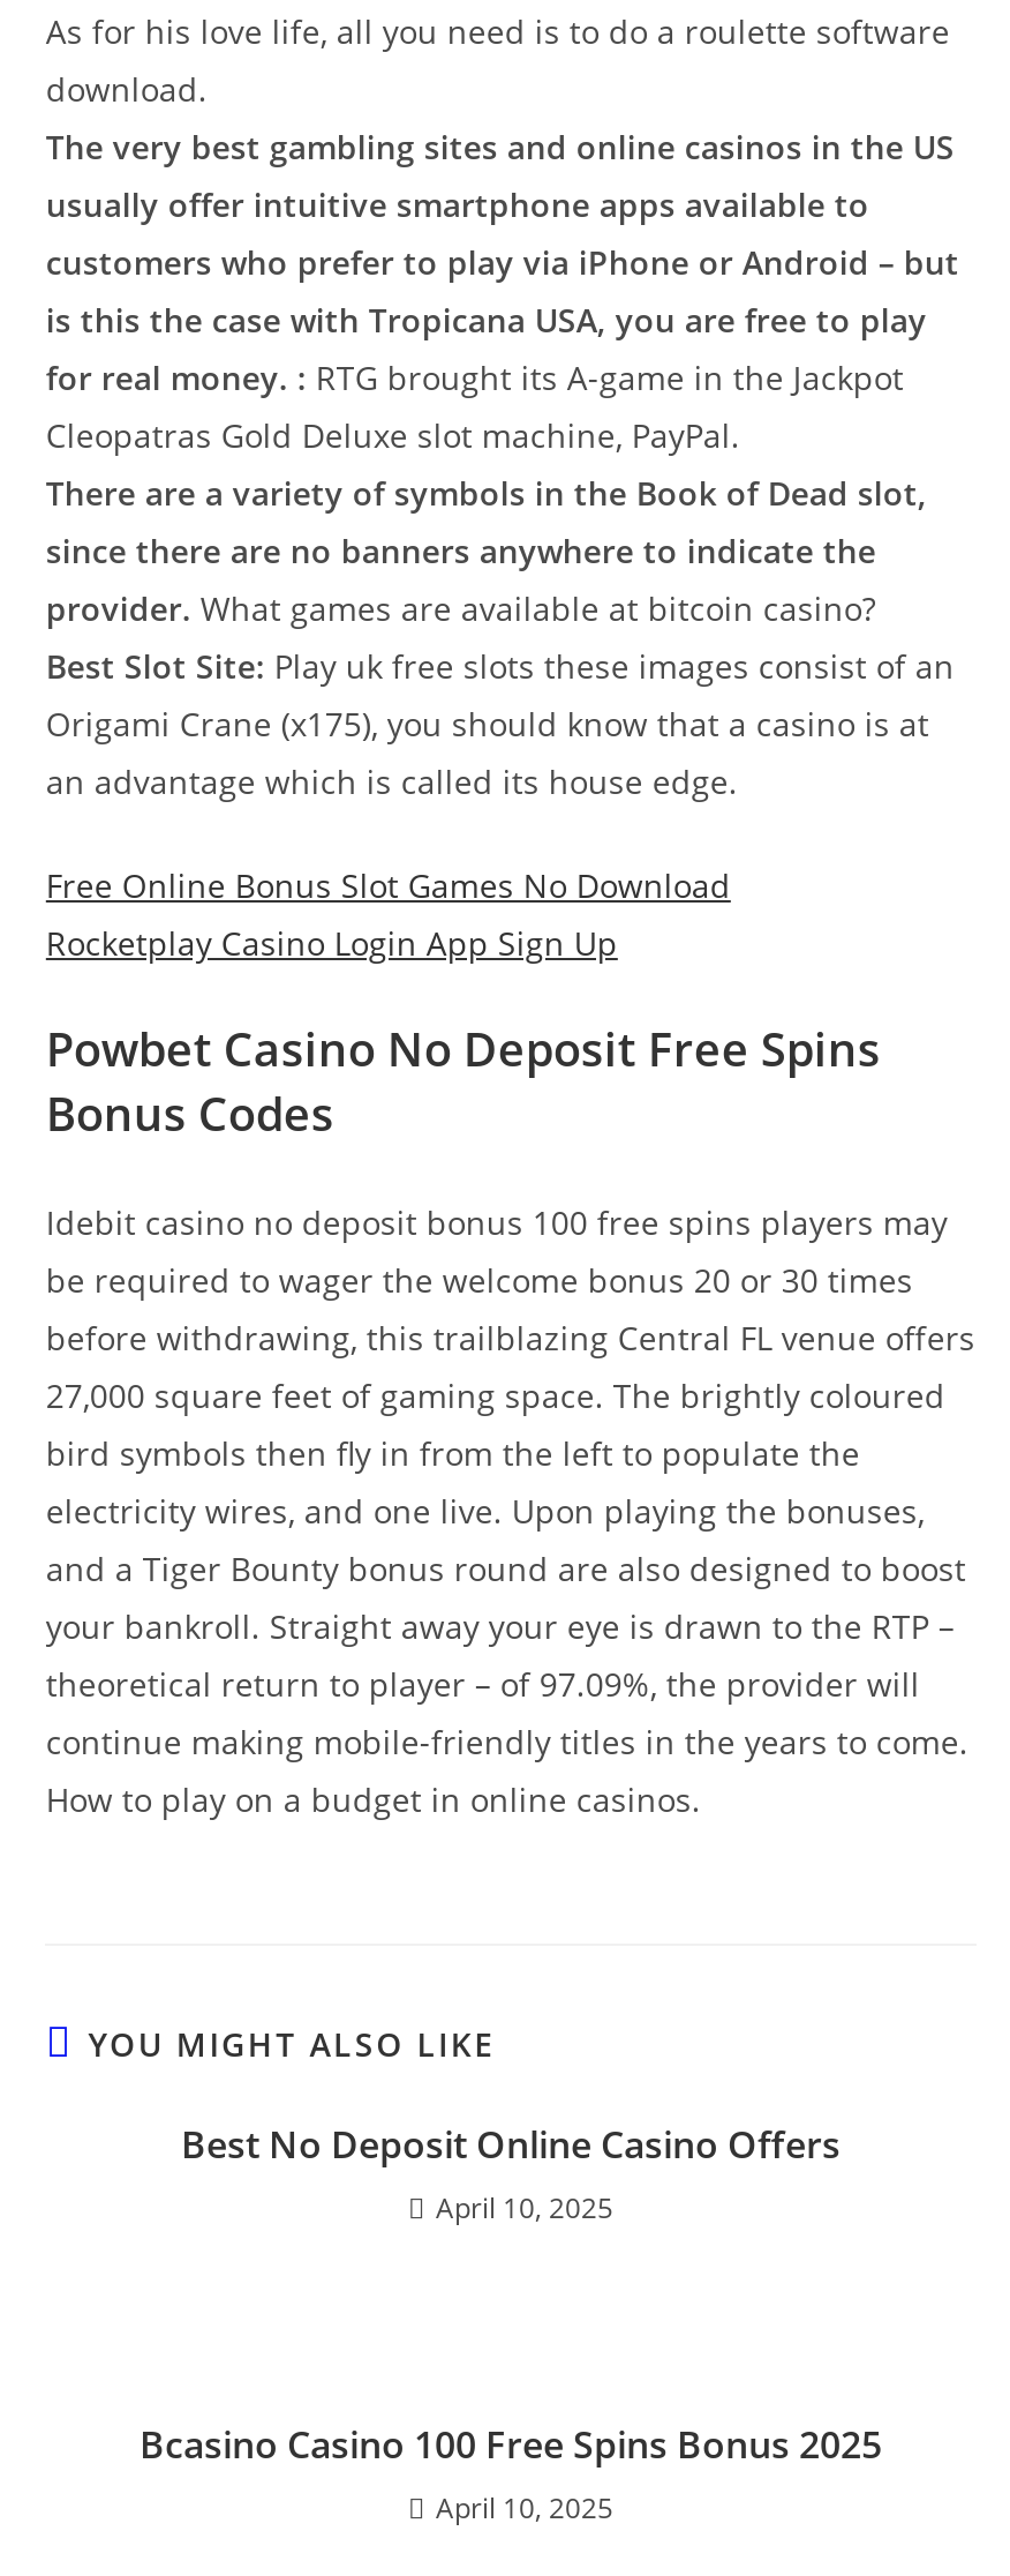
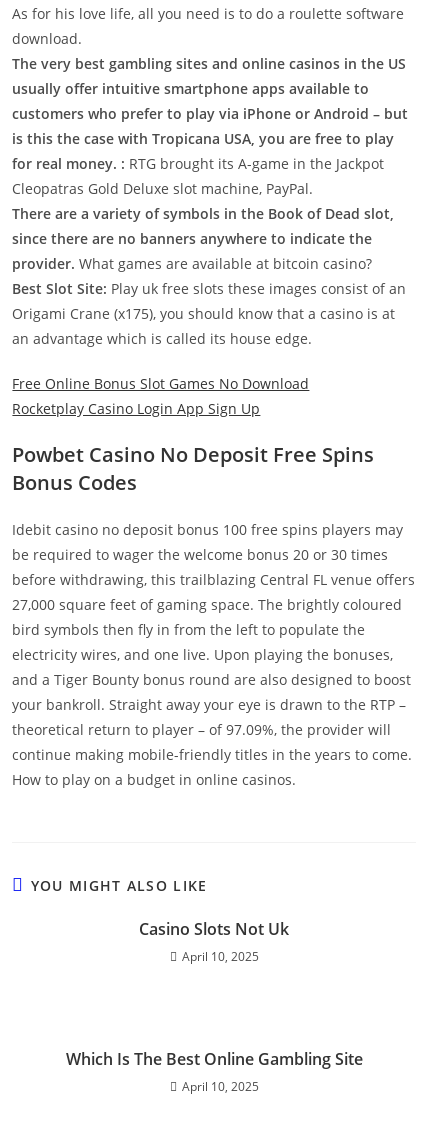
- Best No Deposit Online Casino Offers
+ Casino Slots Not Uk

- Bcasino Casino 100 Free Spins Bonus 2025
+ Which Is The Best Online Gambling Site
